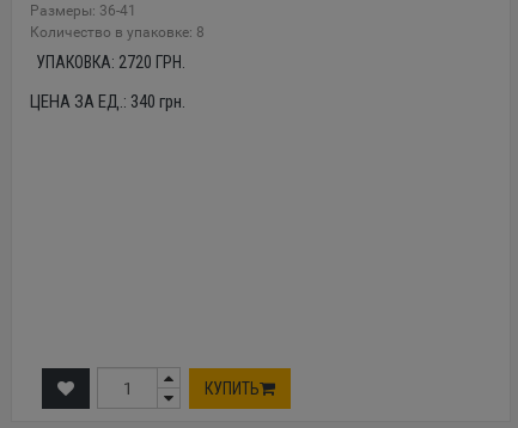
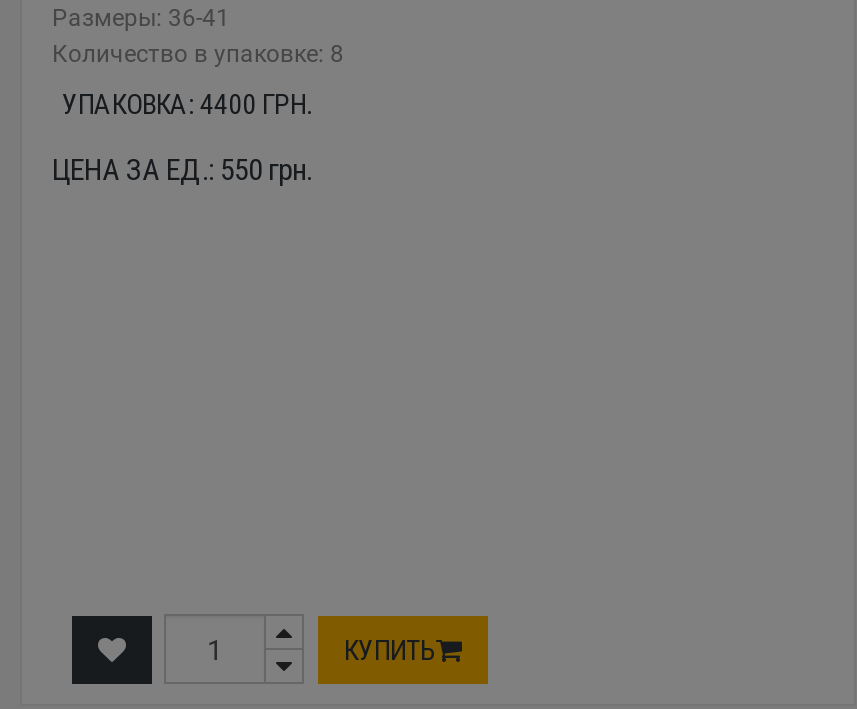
- УПАКОВКА: 2720 ГРН.
+ УПАКОВКА: 4400 ГРН.

- ЦЕНА ЗА ЕД.: 340 грн.
+ ЦЕНА ЗА ЕД.: 550 грн.
